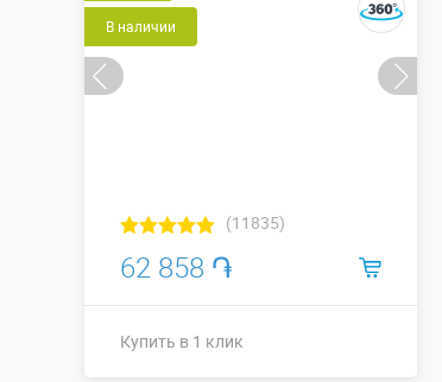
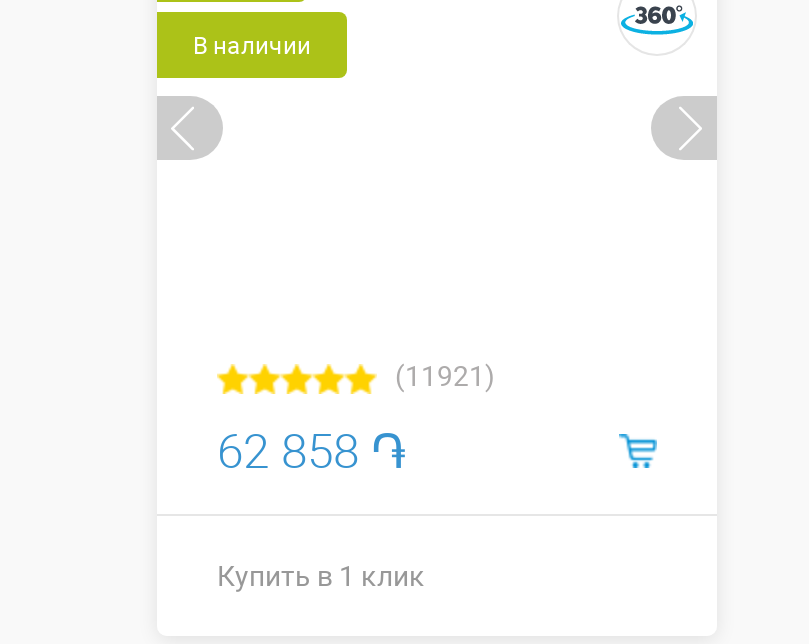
- (11835)
+ (11921)
